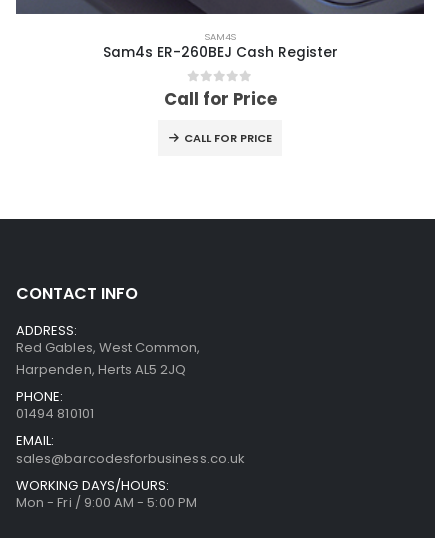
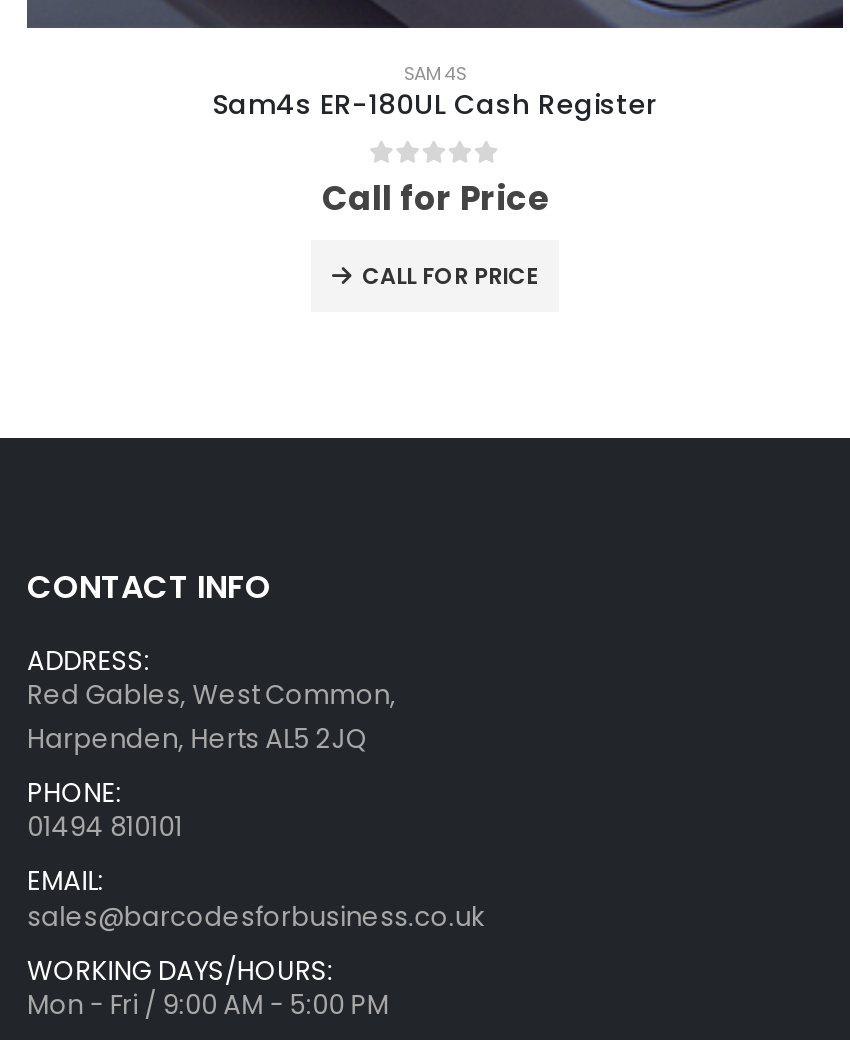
- Sam4s ER-260BEJ Cash Register
+ Sam4s ER-180UL Cash Register
